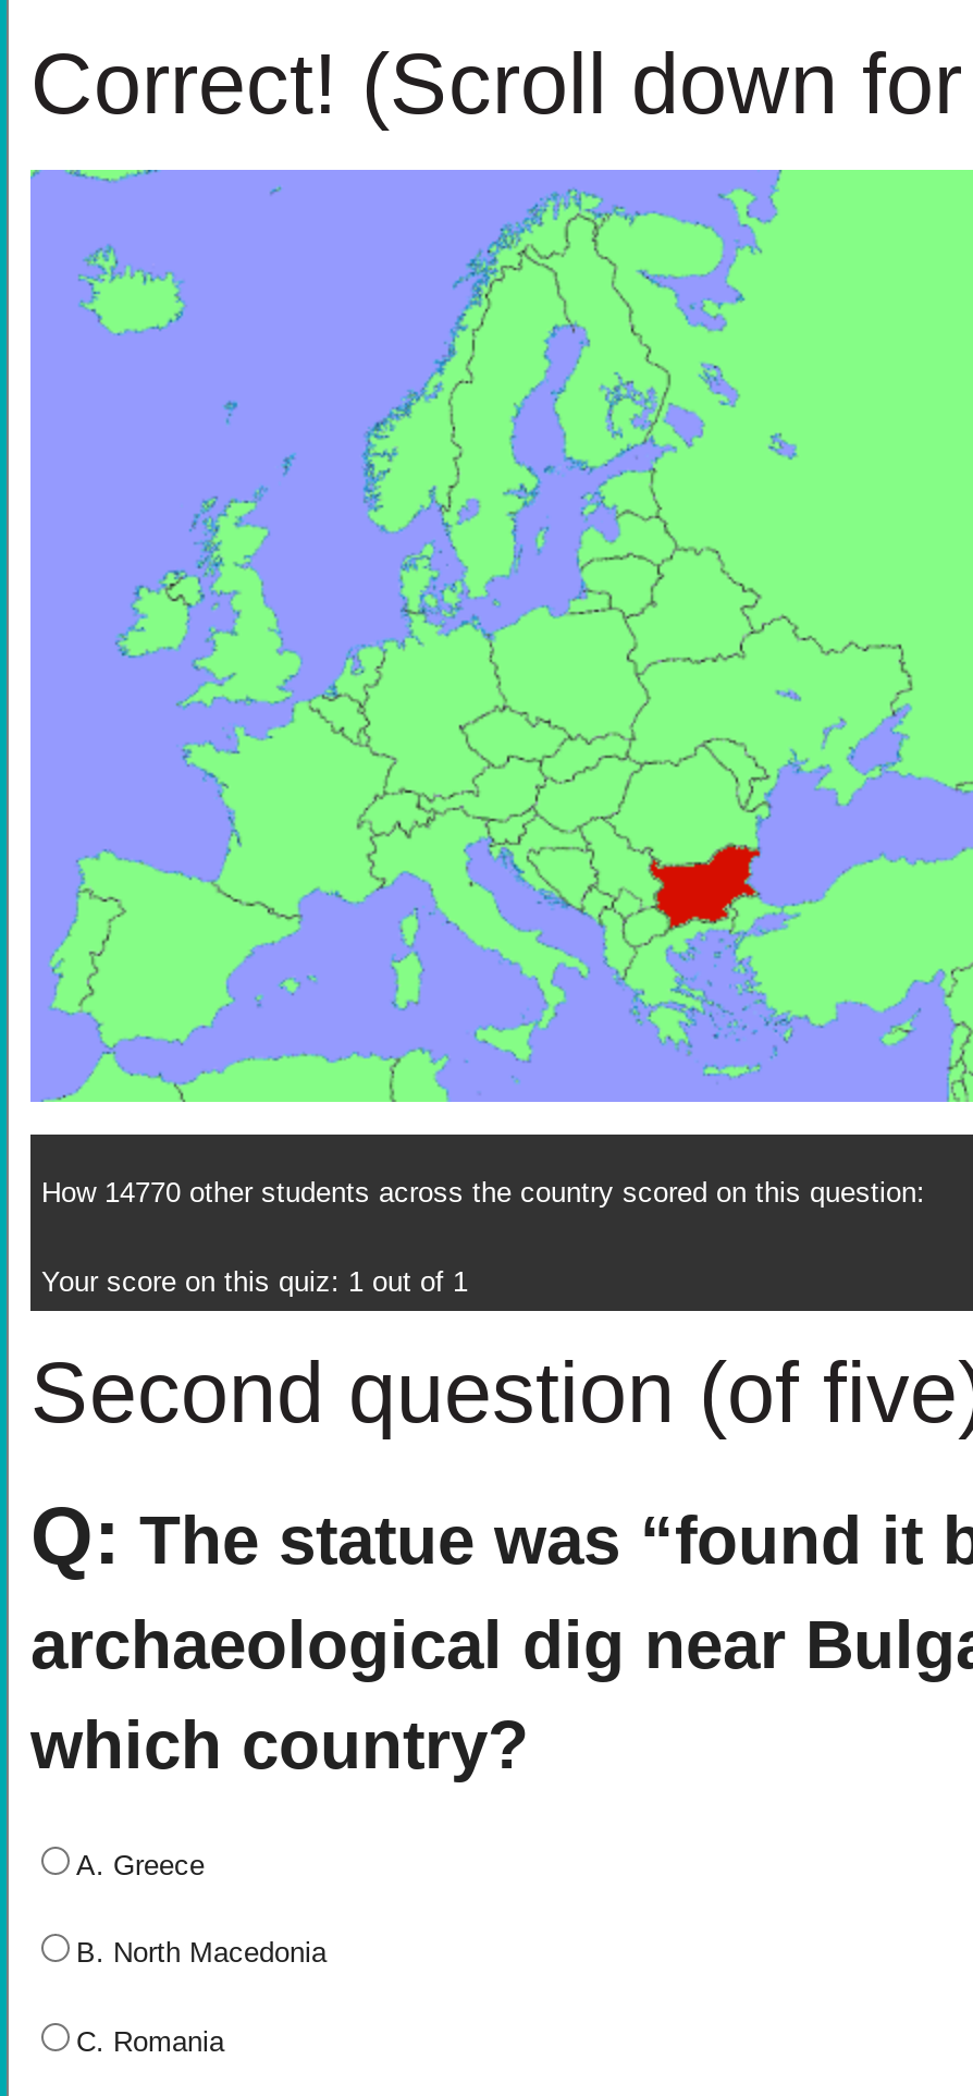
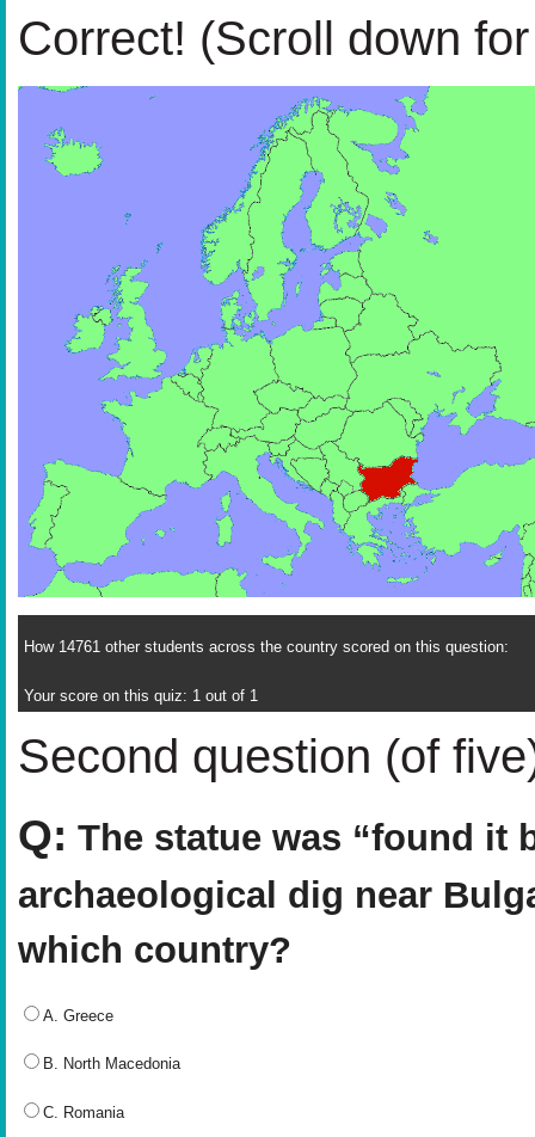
- How 14770 other students across the country scored on this question:
+ How 14761 other students across the country scored on this question:
